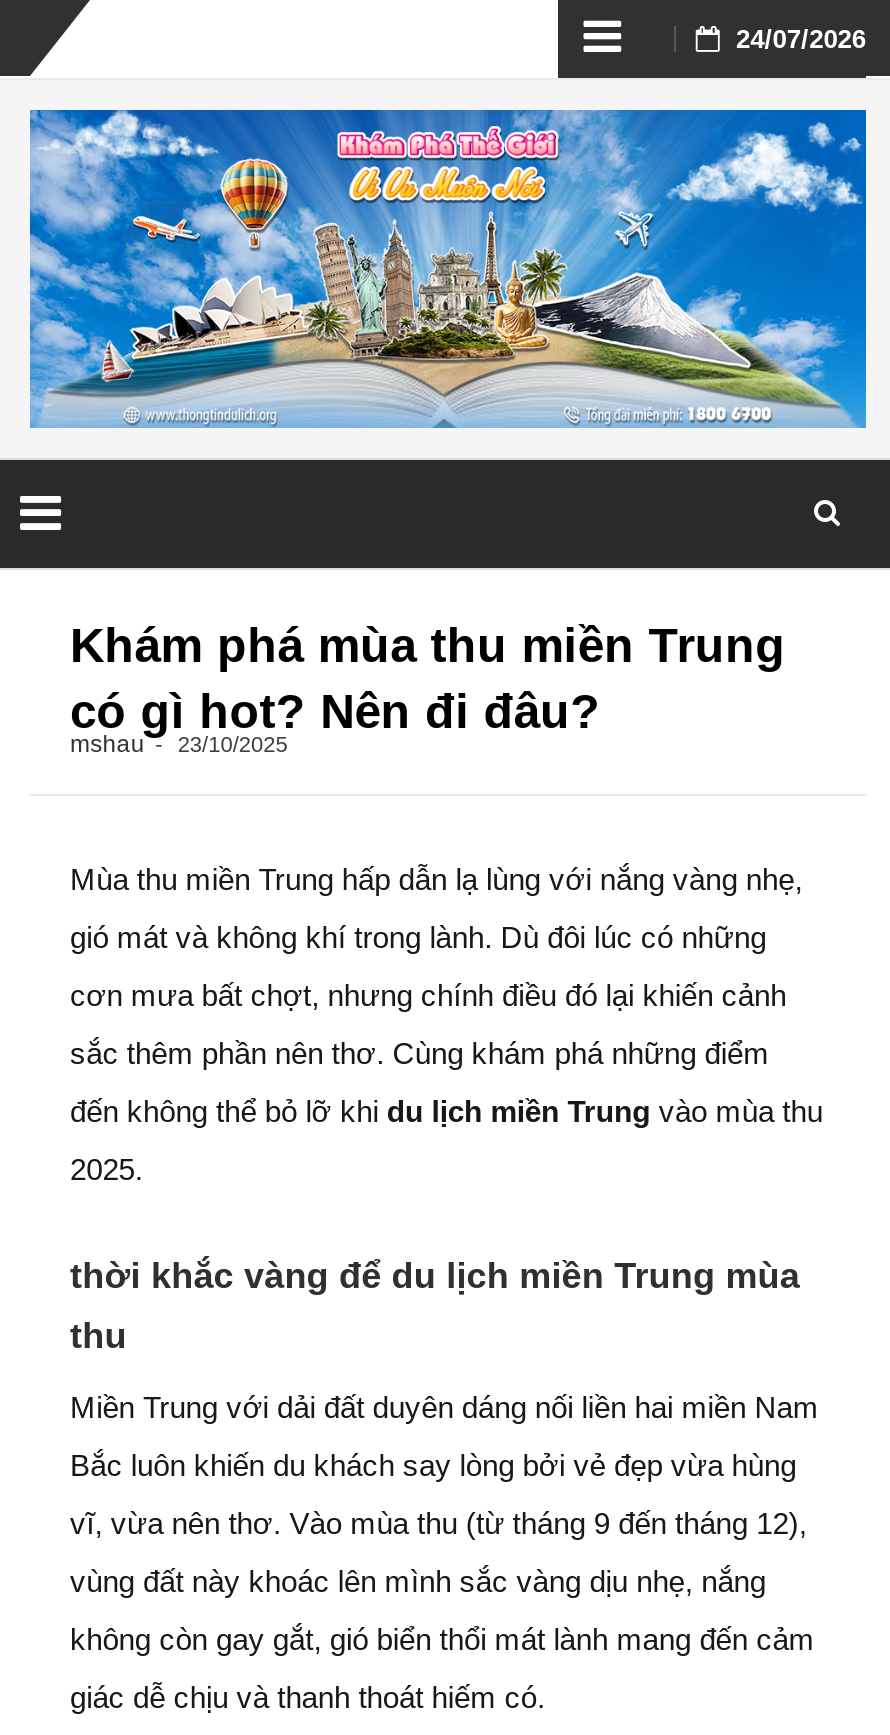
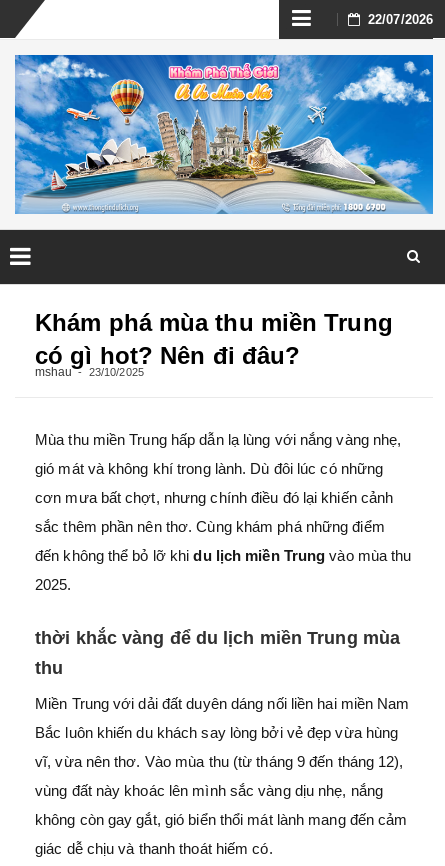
- 24/07/2026
+ 22/07/2026
